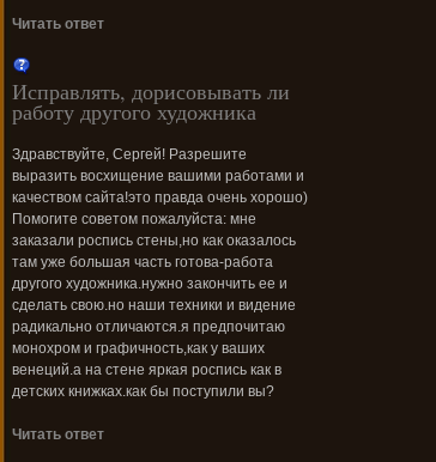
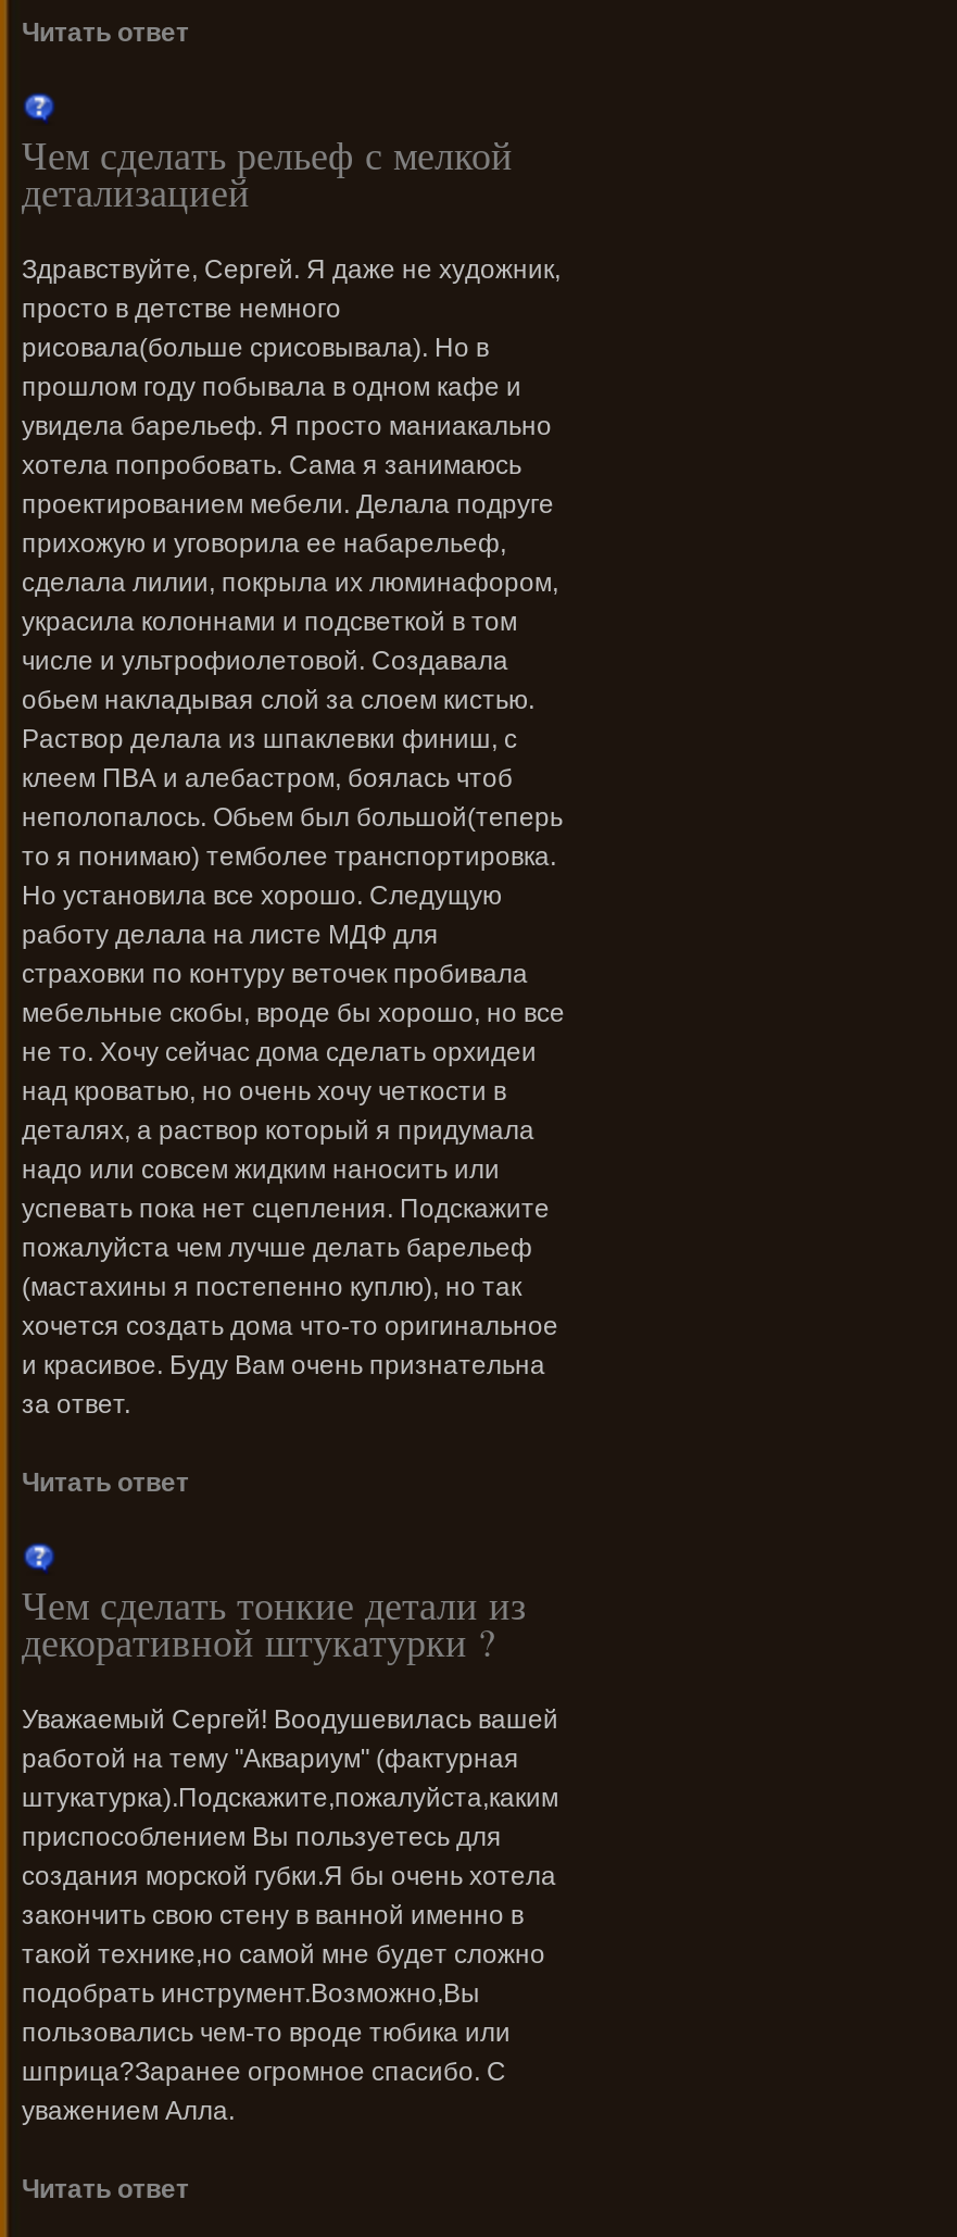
- Исправлять, дорисовывать ли
- работу другого художника
- Здравствуйте, Сергей! Разрешите
- выразить восхищение вашими работами и
- качеством сайта!это правда очень хорошо)
- Помогите советом пожалуйста: мне
- заказали роспись стены,но как оказалось
- там уже большая часть готова-работа
- другого художника.нужно закончить ее и
- сделать свою.но наши техники и видение
- радикально отличаются.я предпочитаю
- монохром и графичность,как у ваших
- венеций.а на стене яркая роспись как в
- детских книжках.как бы поступили вы?
+ Чем сделать рельеф с мелкой
+ детализацией
+ Здравствуйте, Сергей. Я даже не художник,
+ просто в детстве немного
+ рисовала(больше срисовывала). Но в
+ прошлом году побывала в одном кафе и
+ увидела барельеф. Я просто маниакально
+ хотела попробовать. Сама я занимаюсь
+ проектированием мебели. Делала подруге
+ прихожую и уговорила ее набарельеф,
+ сделала лилии, покрыла их люминафором,
+ украсила колоннами и подсветкой в том
+ числе и ультрофиолетовой. Создавала
+ обьем накладывая слой за слоем кистью.
+ Раствор делала из шпаклевки финиш, с
+ клеем ПВА и алебастром, боялась чтоб
+ неполопалось. Обьем был большой(теперь
+ то я понимаю) темболее транспортировка.
+ Но установила все хорошо. Следущую
+ работу делала на листе МДФ для
+ страховки по контуру веточек пробивала
+ мебельные скобы, вроде бы хорошо, но все
+ не то. Хочу сейчас дома сделать орхидеи
+ над кроватью, но очень хочу четкости в
+ деталях, а раствор который я придумала
+ надо или совсем жидким наносить или
+ успевать пока нет сцепления. Подскажите
+ пожалуйста чем лучше делать барельеф
+ (мастахины я постепенно куплю), но так
+ хочется создать дома что-то оригинальное
+ и красивое. Буду Вам очень признательна
+ за ответ.
+ Читать ответ
+ Чем сделать тонкие детали из
+ декоративной штукатурки ?
+ Уважаемый Сергей! Воодушевилась вашей
+ работой на тему "Аквариум" (фактурная
+ штукатурка).Подскажите,пожалуйста,каким
+ приспособлением Вы пользуетесь для
+ создания морской губки.Я бы очень хотела
+ закончить свою стену в ванной именно в
+ такой технике,но самой мне будет сложно
+ подобрать инструмент.Возможно,Вы
+ пользовались чем-то вроде тюбика или
+ шприца?Заранее огромное спасибо. С
+ уважением Алла.
